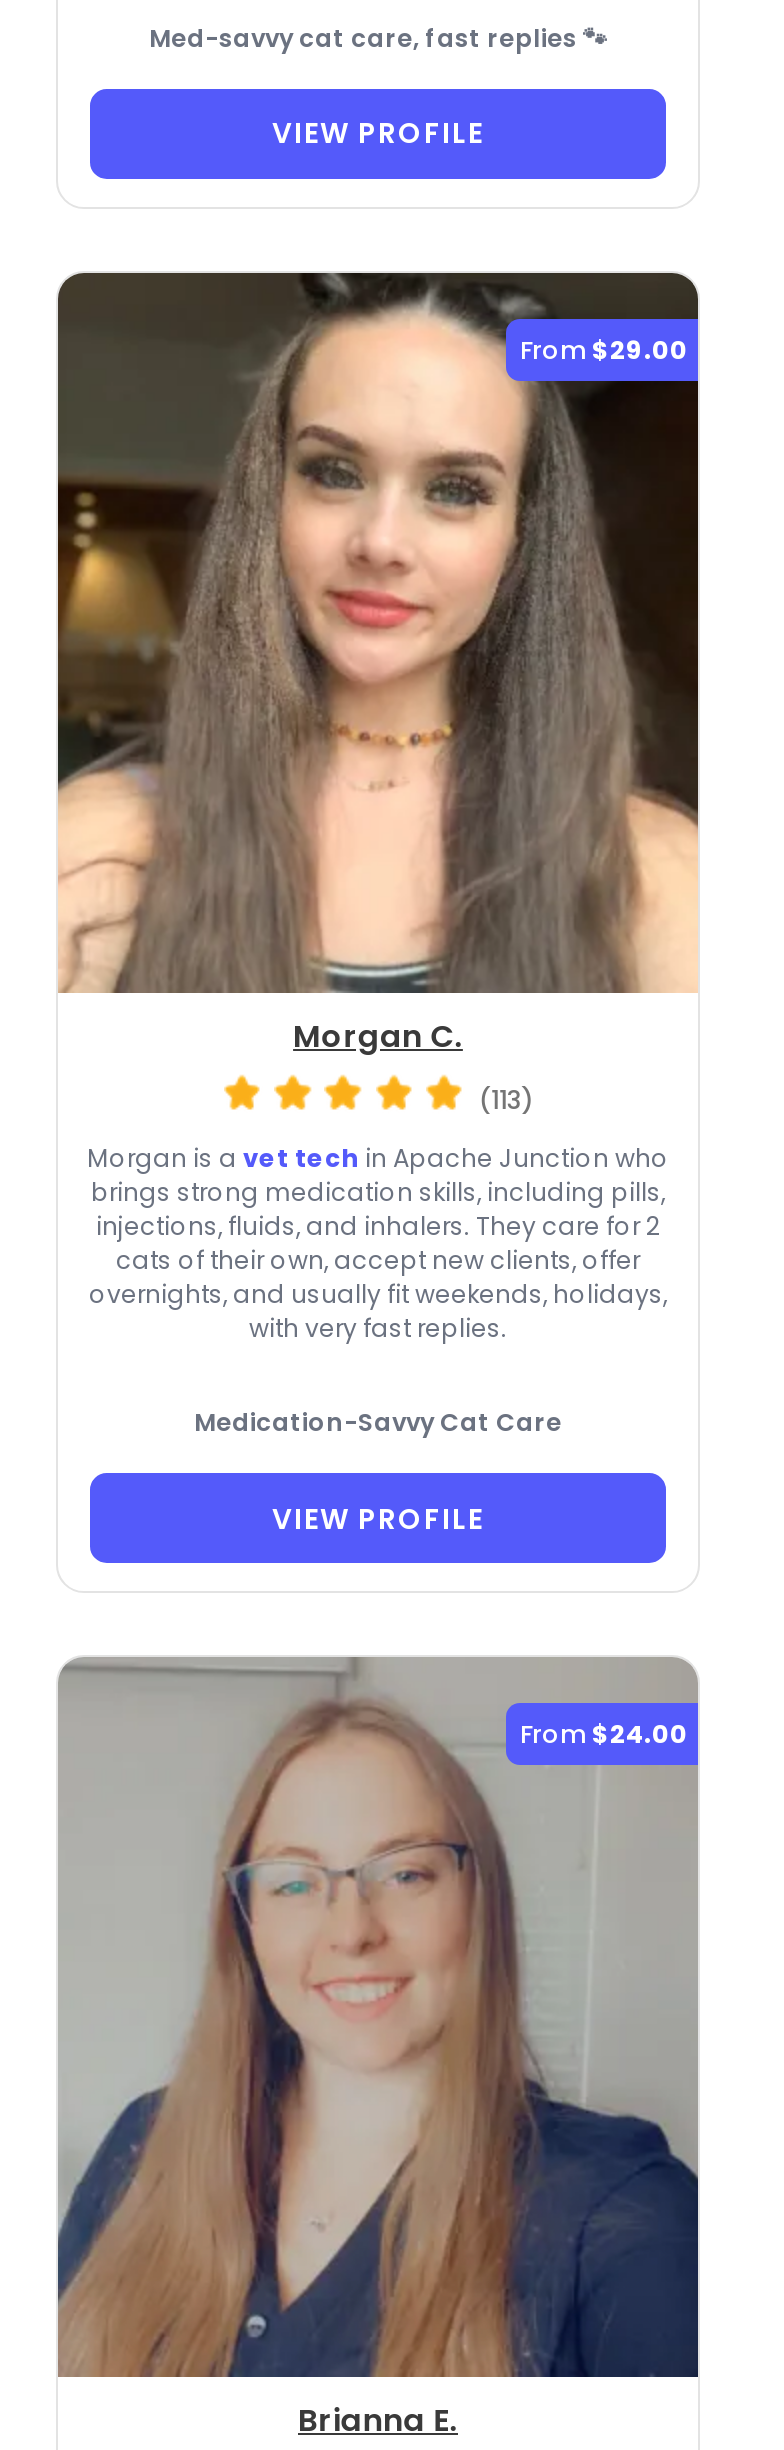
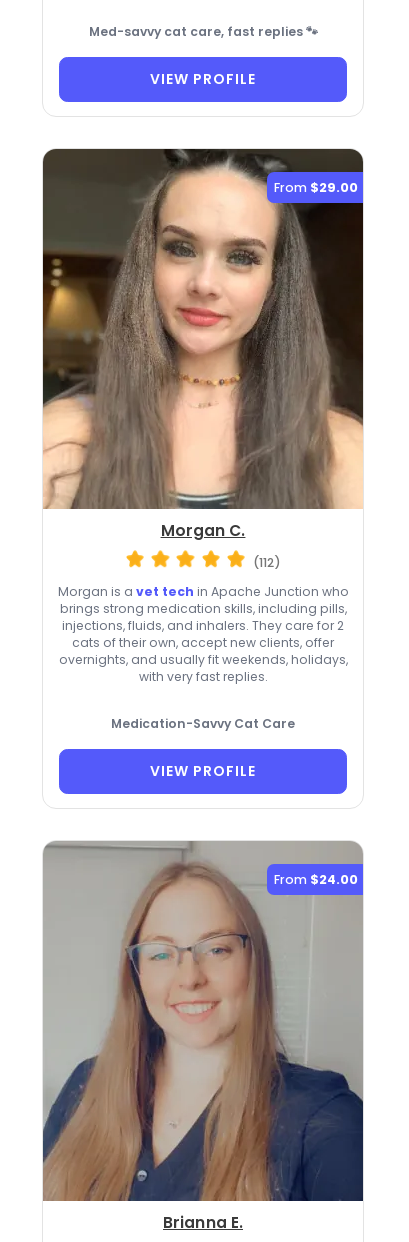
- (113)
+ (112)
